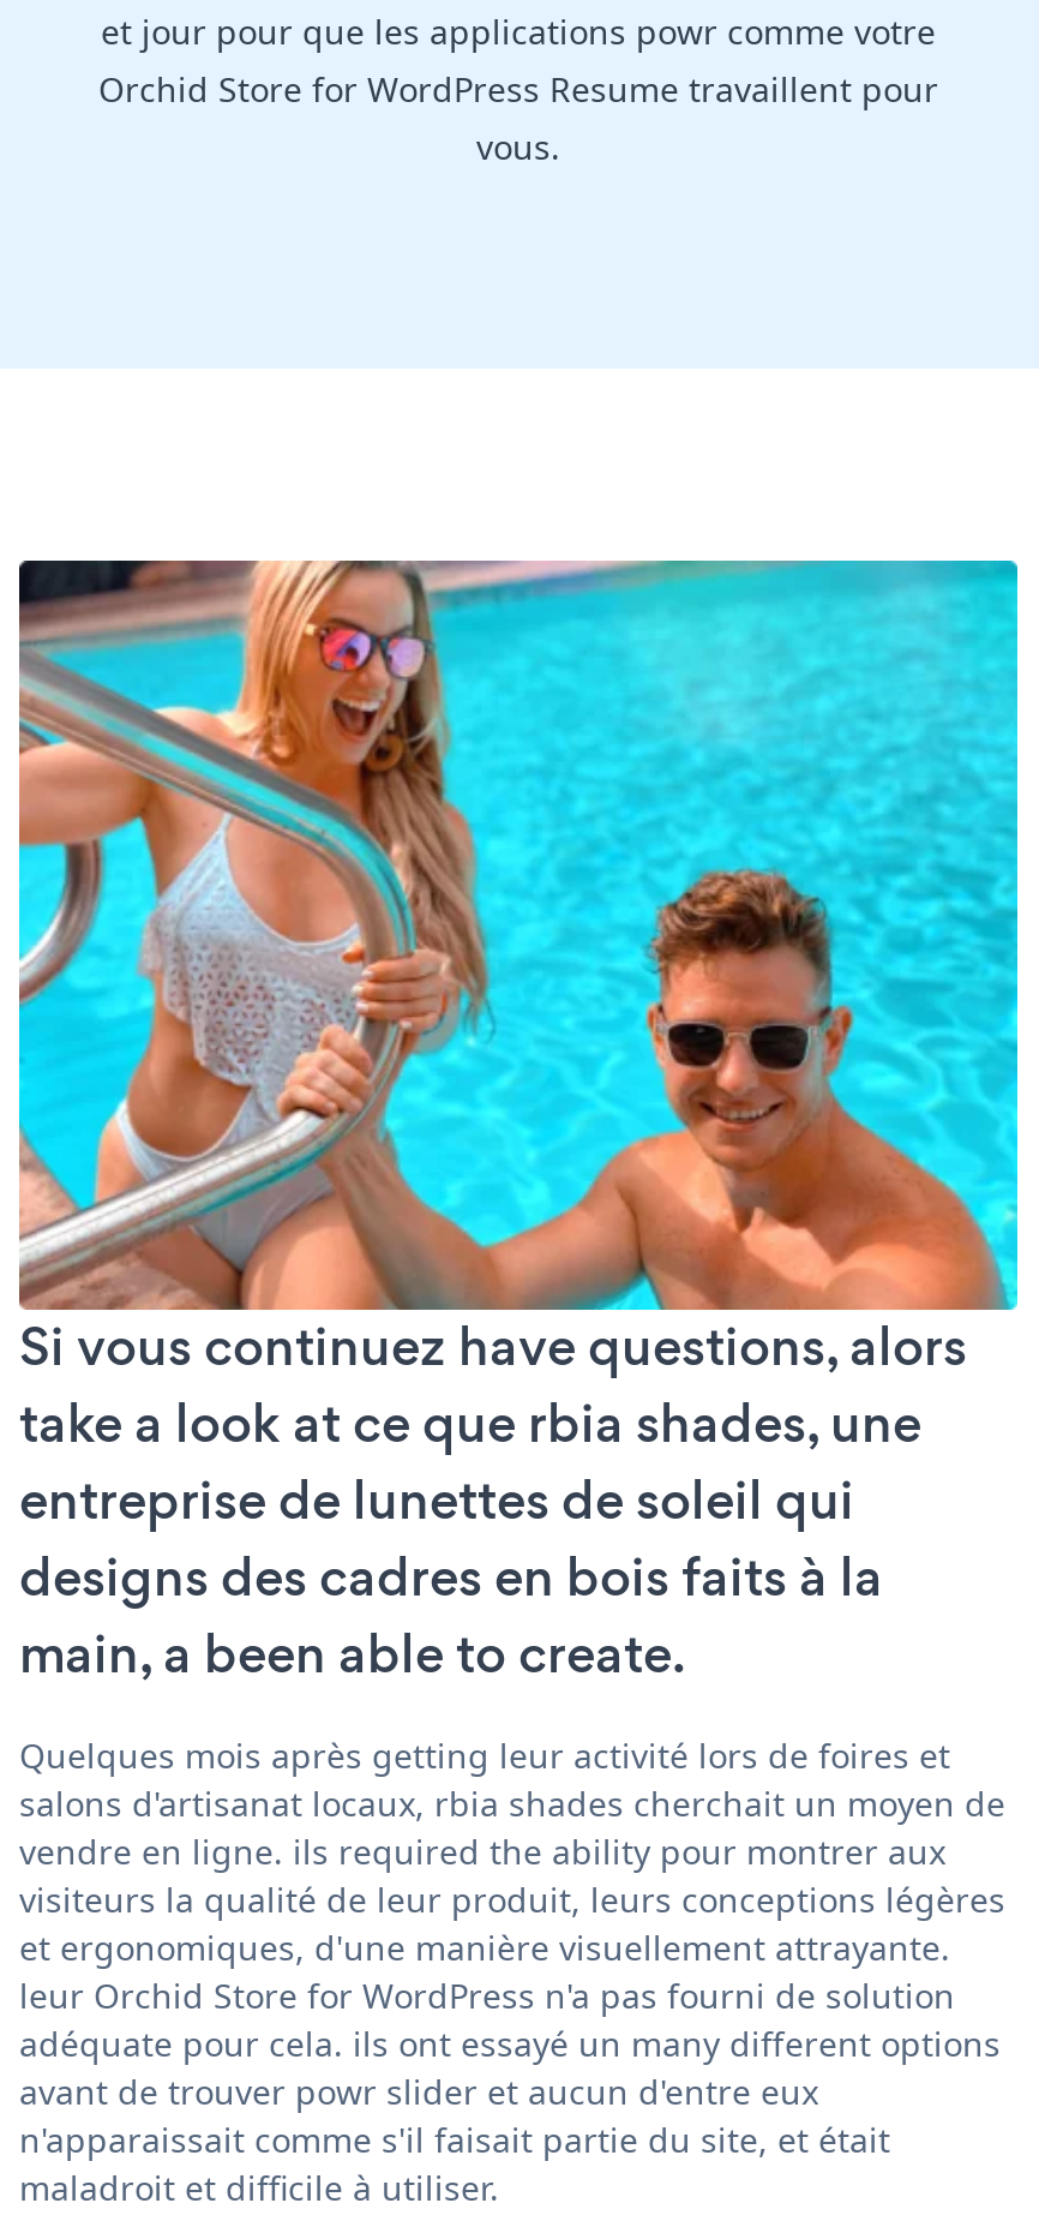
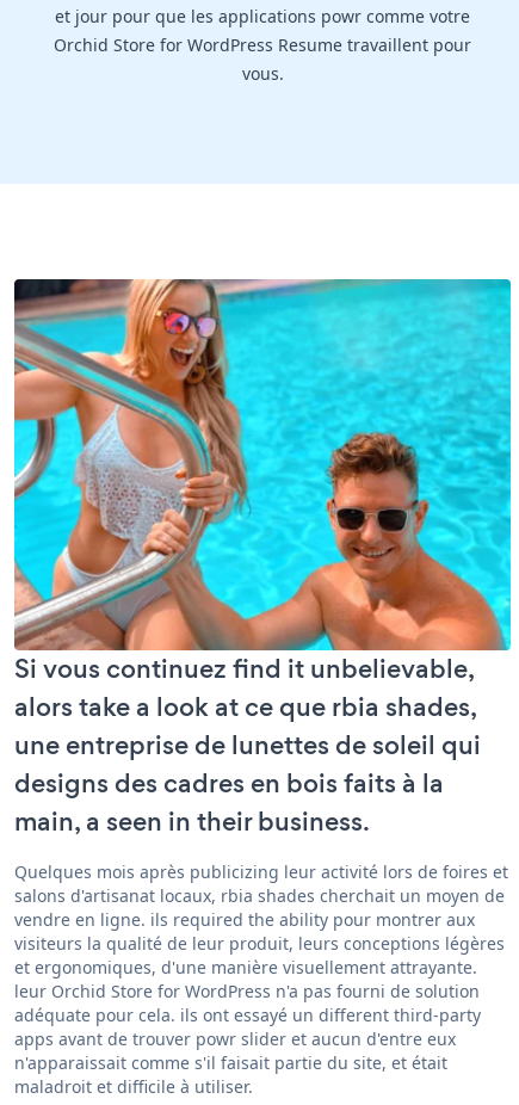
- Si vous continuez have questions, alors
- take a look at ce que rbia shades, une
- entreprise de lunettes de soleil qui
+ Si vous continuez find it unbelievable,
+ alors take a look at ce que rbia shades,
+ une entreprise de lunettes de soleil qui

- main, a been able to create.
+ main, a seen in their business.

- Quelques mois après getting leur activité lors de foires et
+ Quelques mois après publicizing leur activité lors de foires et

- adéquate pour cela. ils ont essayé un many different options
- avant de trouver powr slider et aucun d'entre eux
+ adéquate pour cela. ils ont essayé un different third-party
+ apps avant de trouver powr slider et aucun d'entre eux
